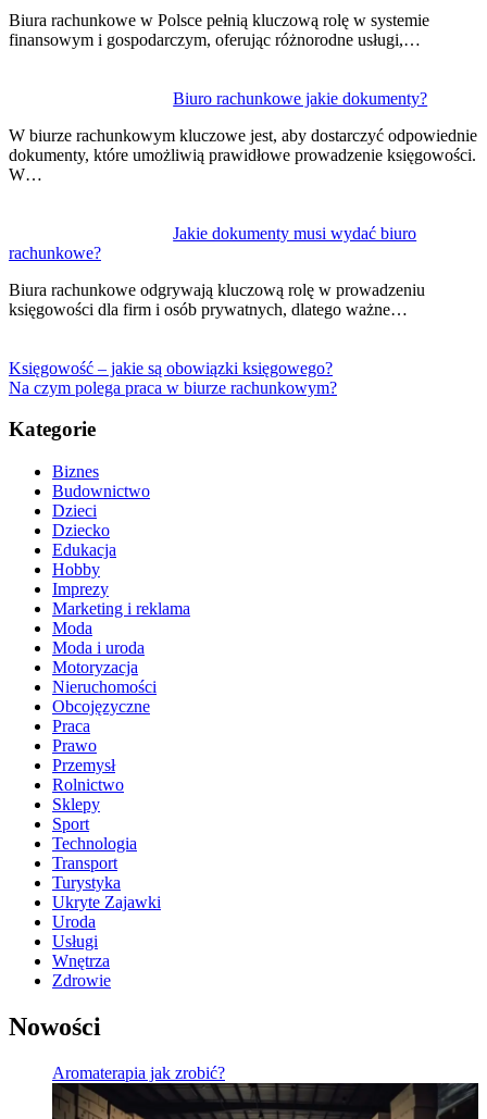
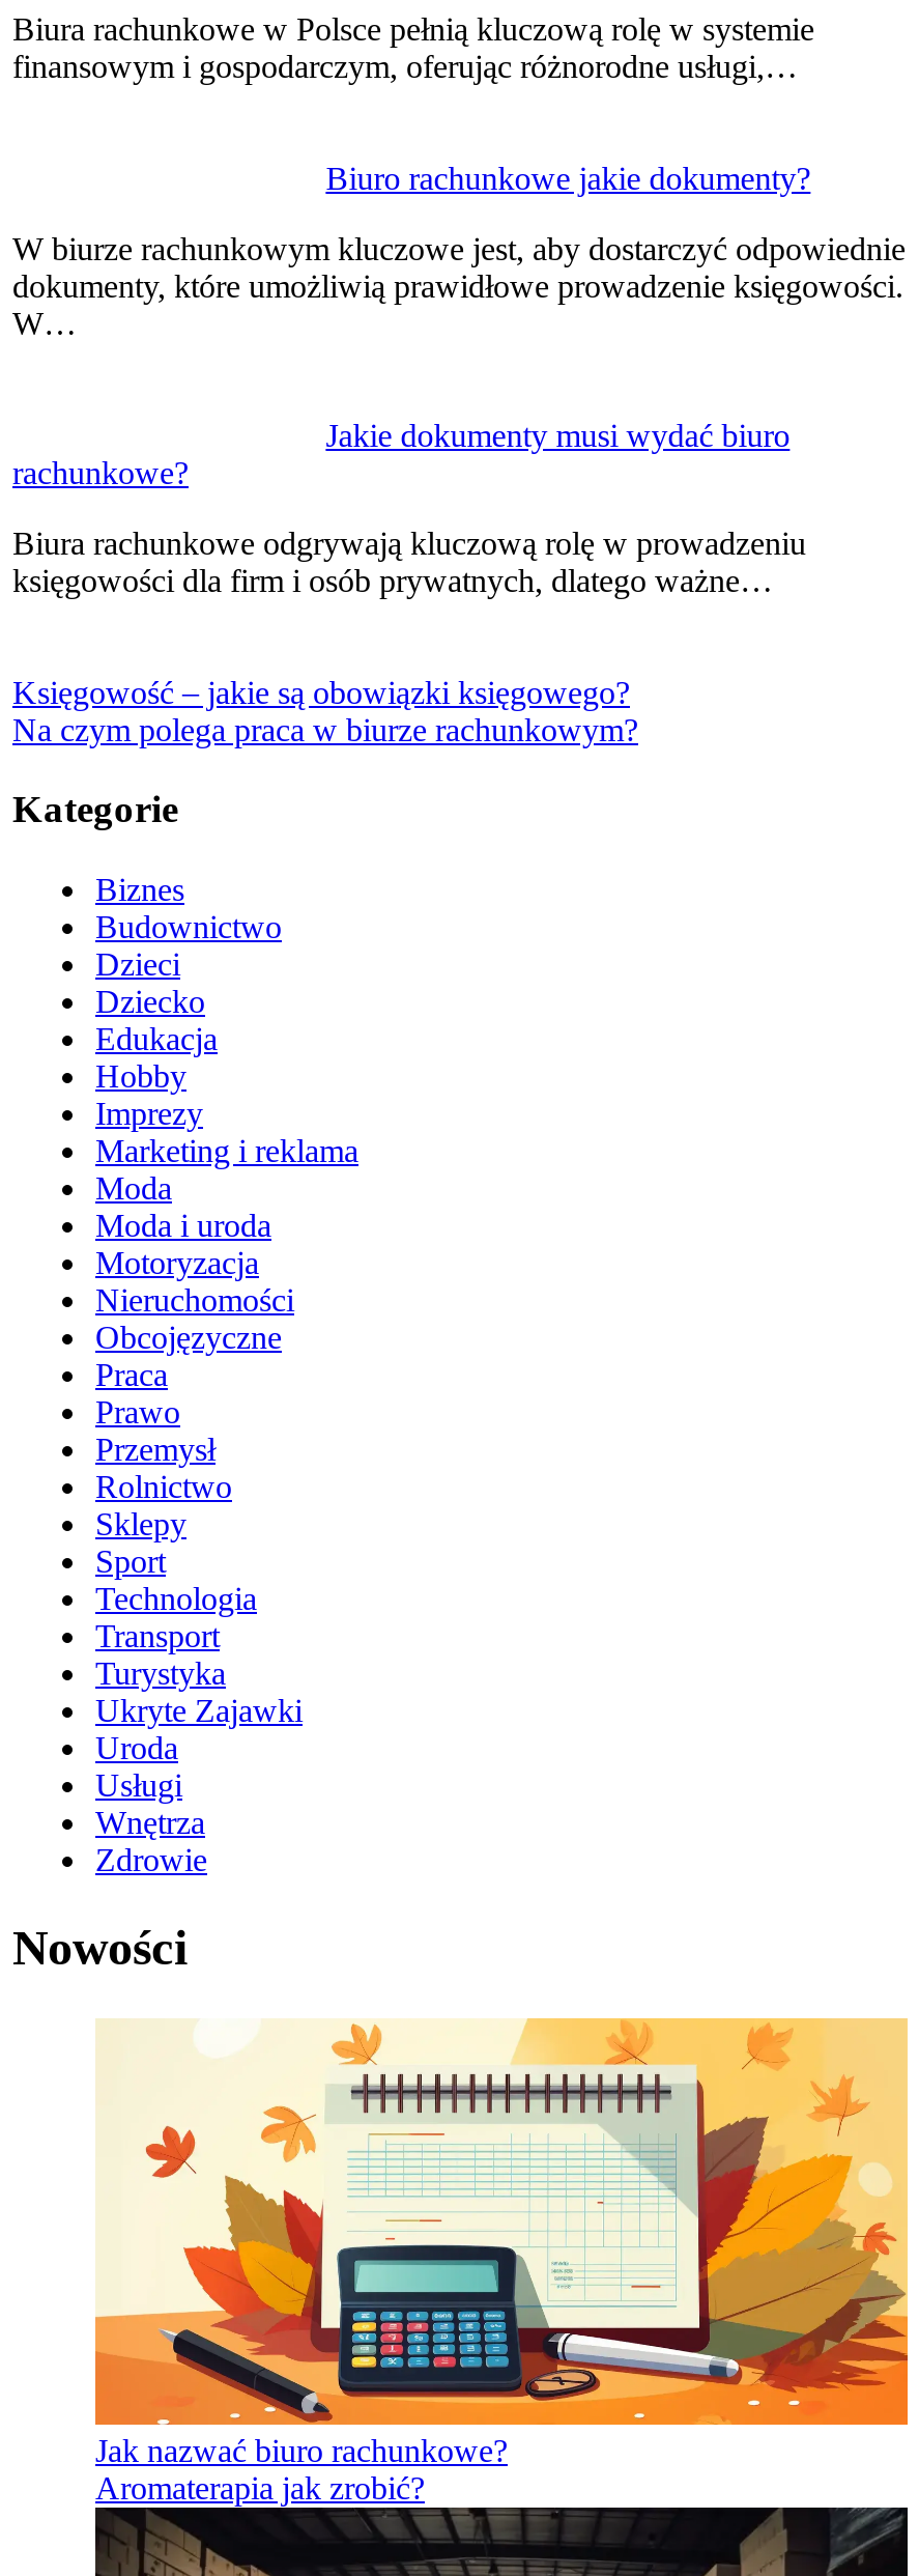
+ [image]
+ Jak nazwać biuro rachunkowe?
